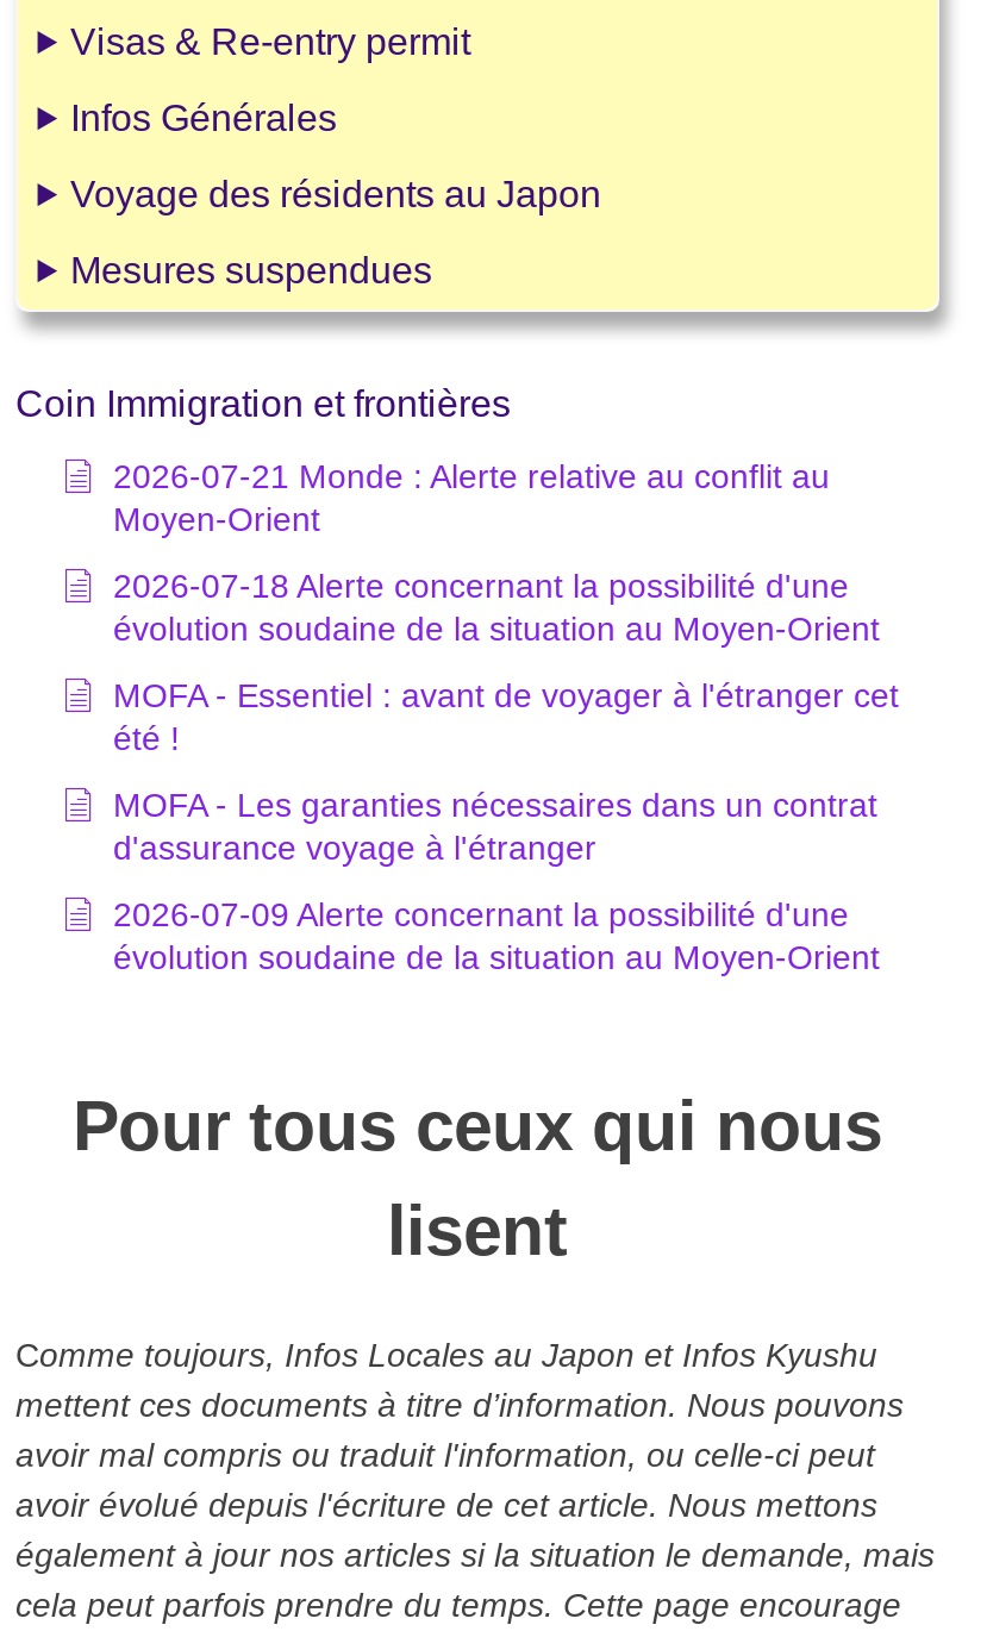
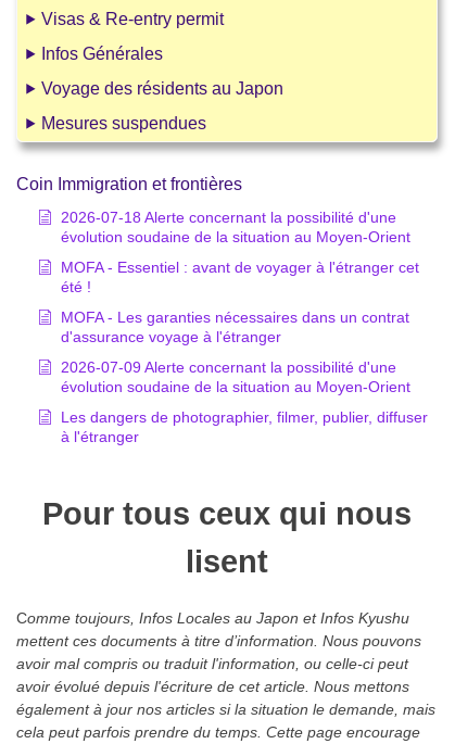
- 2026-07-21 Monde : Alerte relative au conflit au
- Moyen-Orient

moved up: 2026-07-18 Alerte concernant la possibilité d'une | évolution soudaine de la situation au Moyen-Orient | MOFA - Essentiel : avant de voyager à l'étranger cet | été ! | MOFA - Les garanties nécessaires dans un contrat | d'assurance voyage à l'étranger | 2026-07-09 Alerte concernant la possibilité d'une | évolution soudaine de la situation au Moyen-Orient

+ Les dangers de photographier, filmer, publier, diffuser
+ à l'étranger
